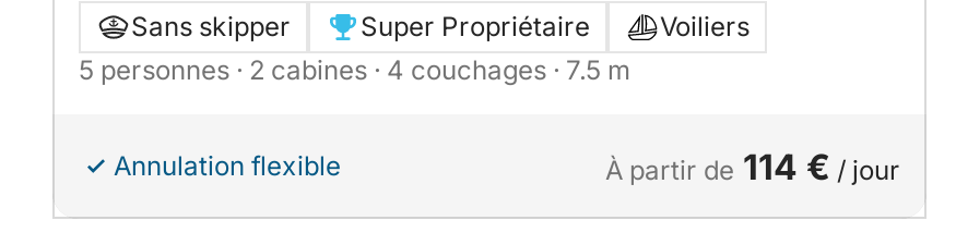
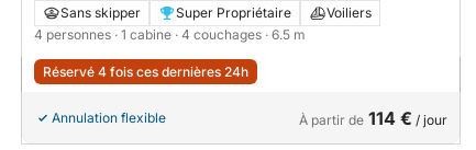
- 5 personnes · 2 cabines · 4 couchages · 7.5 m
+ 4 personnes · 1 cabine · 4 couchages · 6.5 m
+ Réservé 4 fois ces dernières 24h
